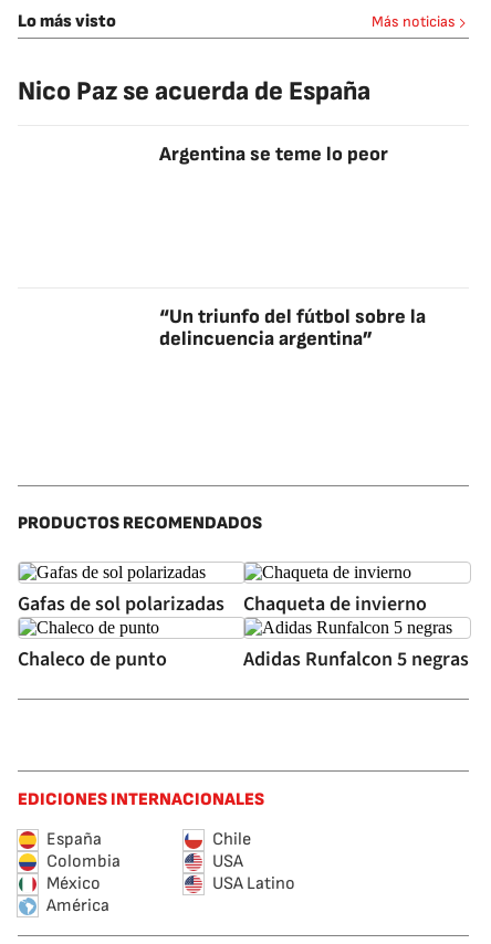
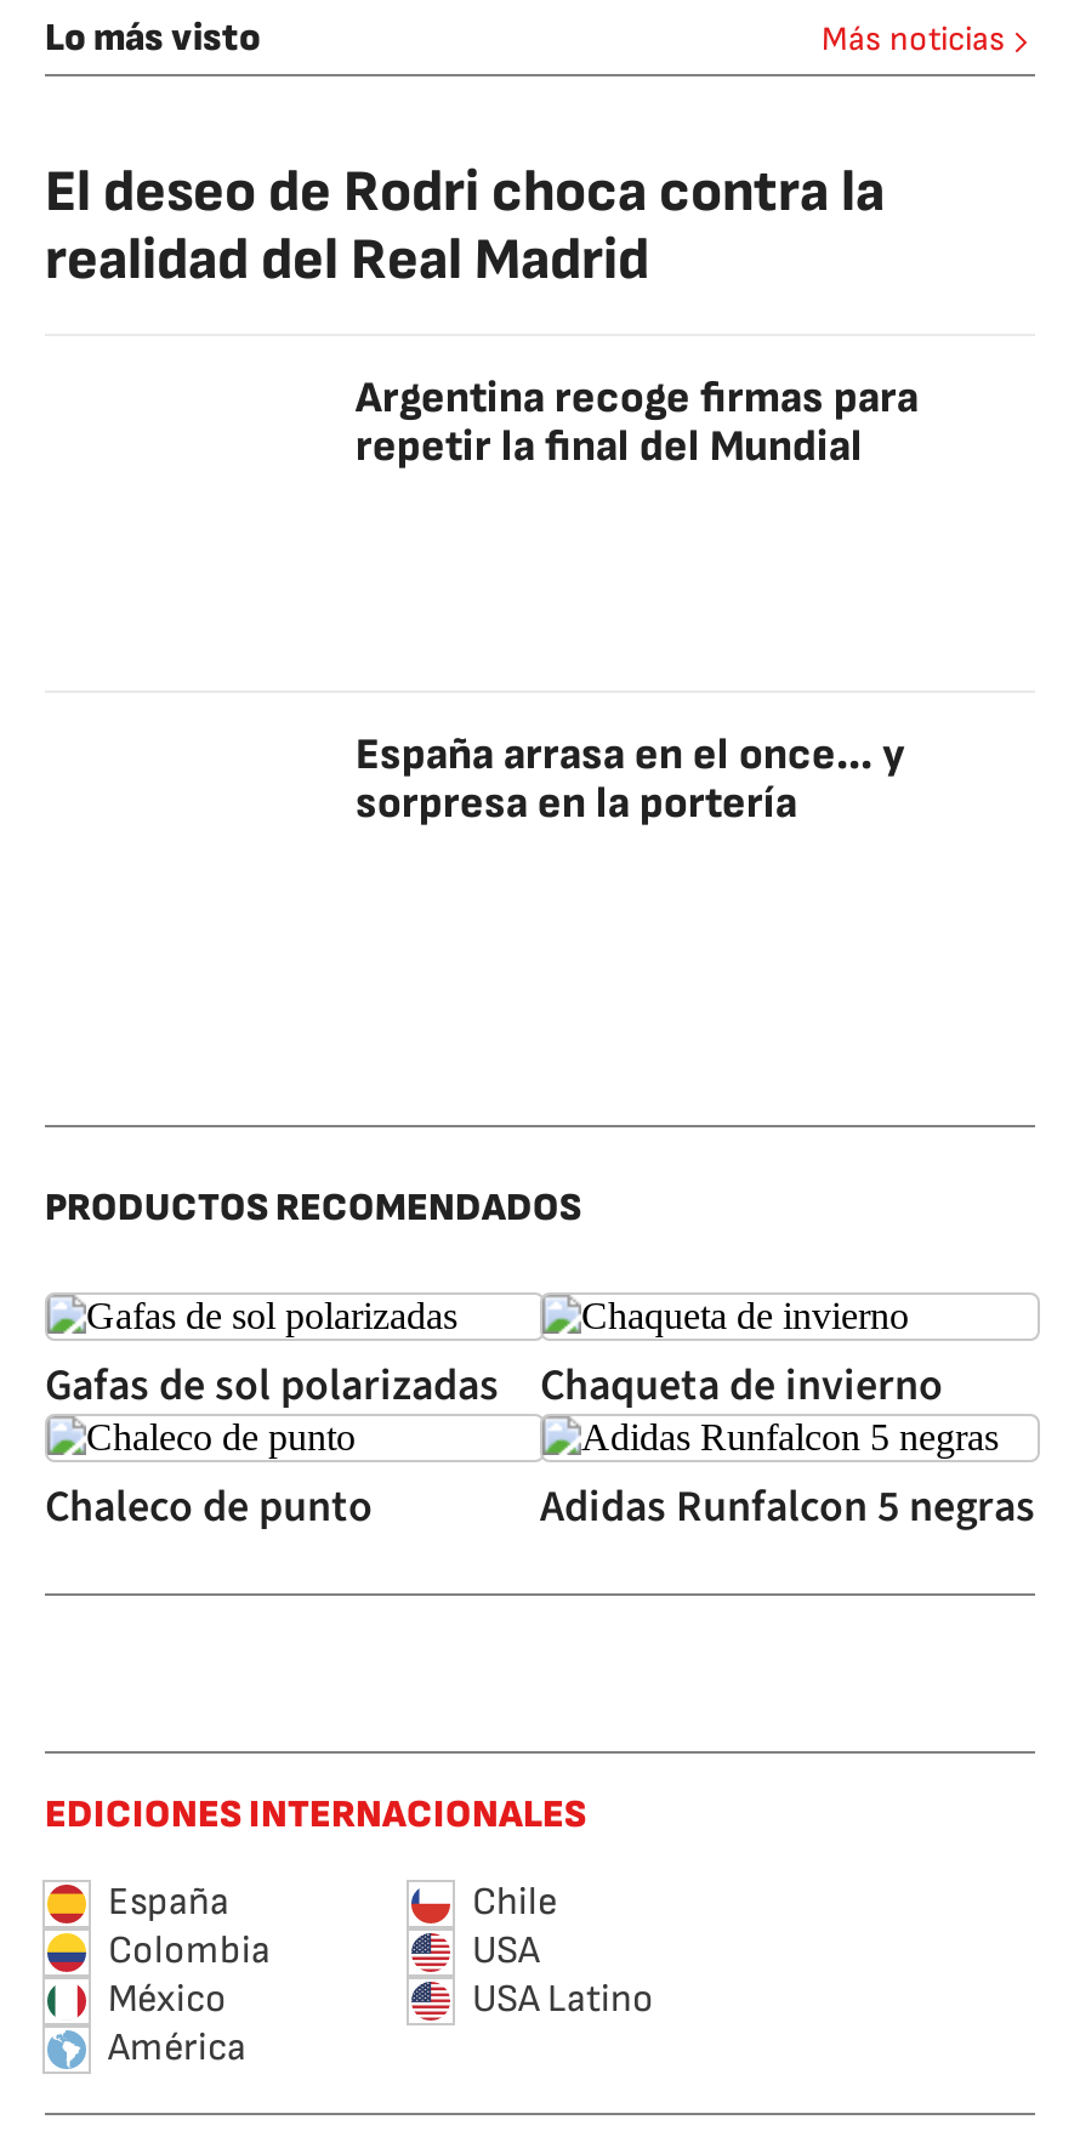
- Nico Paz se acuerda de España
+ El deseo de Rodri choca contra la
+ realidad del Real Madrid

- Argentina se teme lo peor
+ Argentina recoge firmas para
+ repetir la final del Mundial

- “Un triunfo del fútbol sobre la
- delincuencia argentina”
+ España arrasa en el once... y
+ sorpresa en la portería
